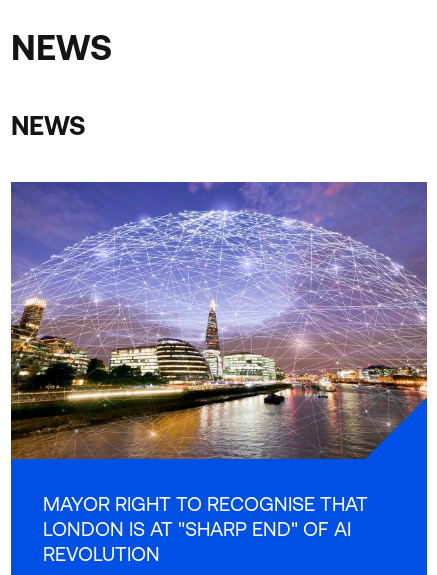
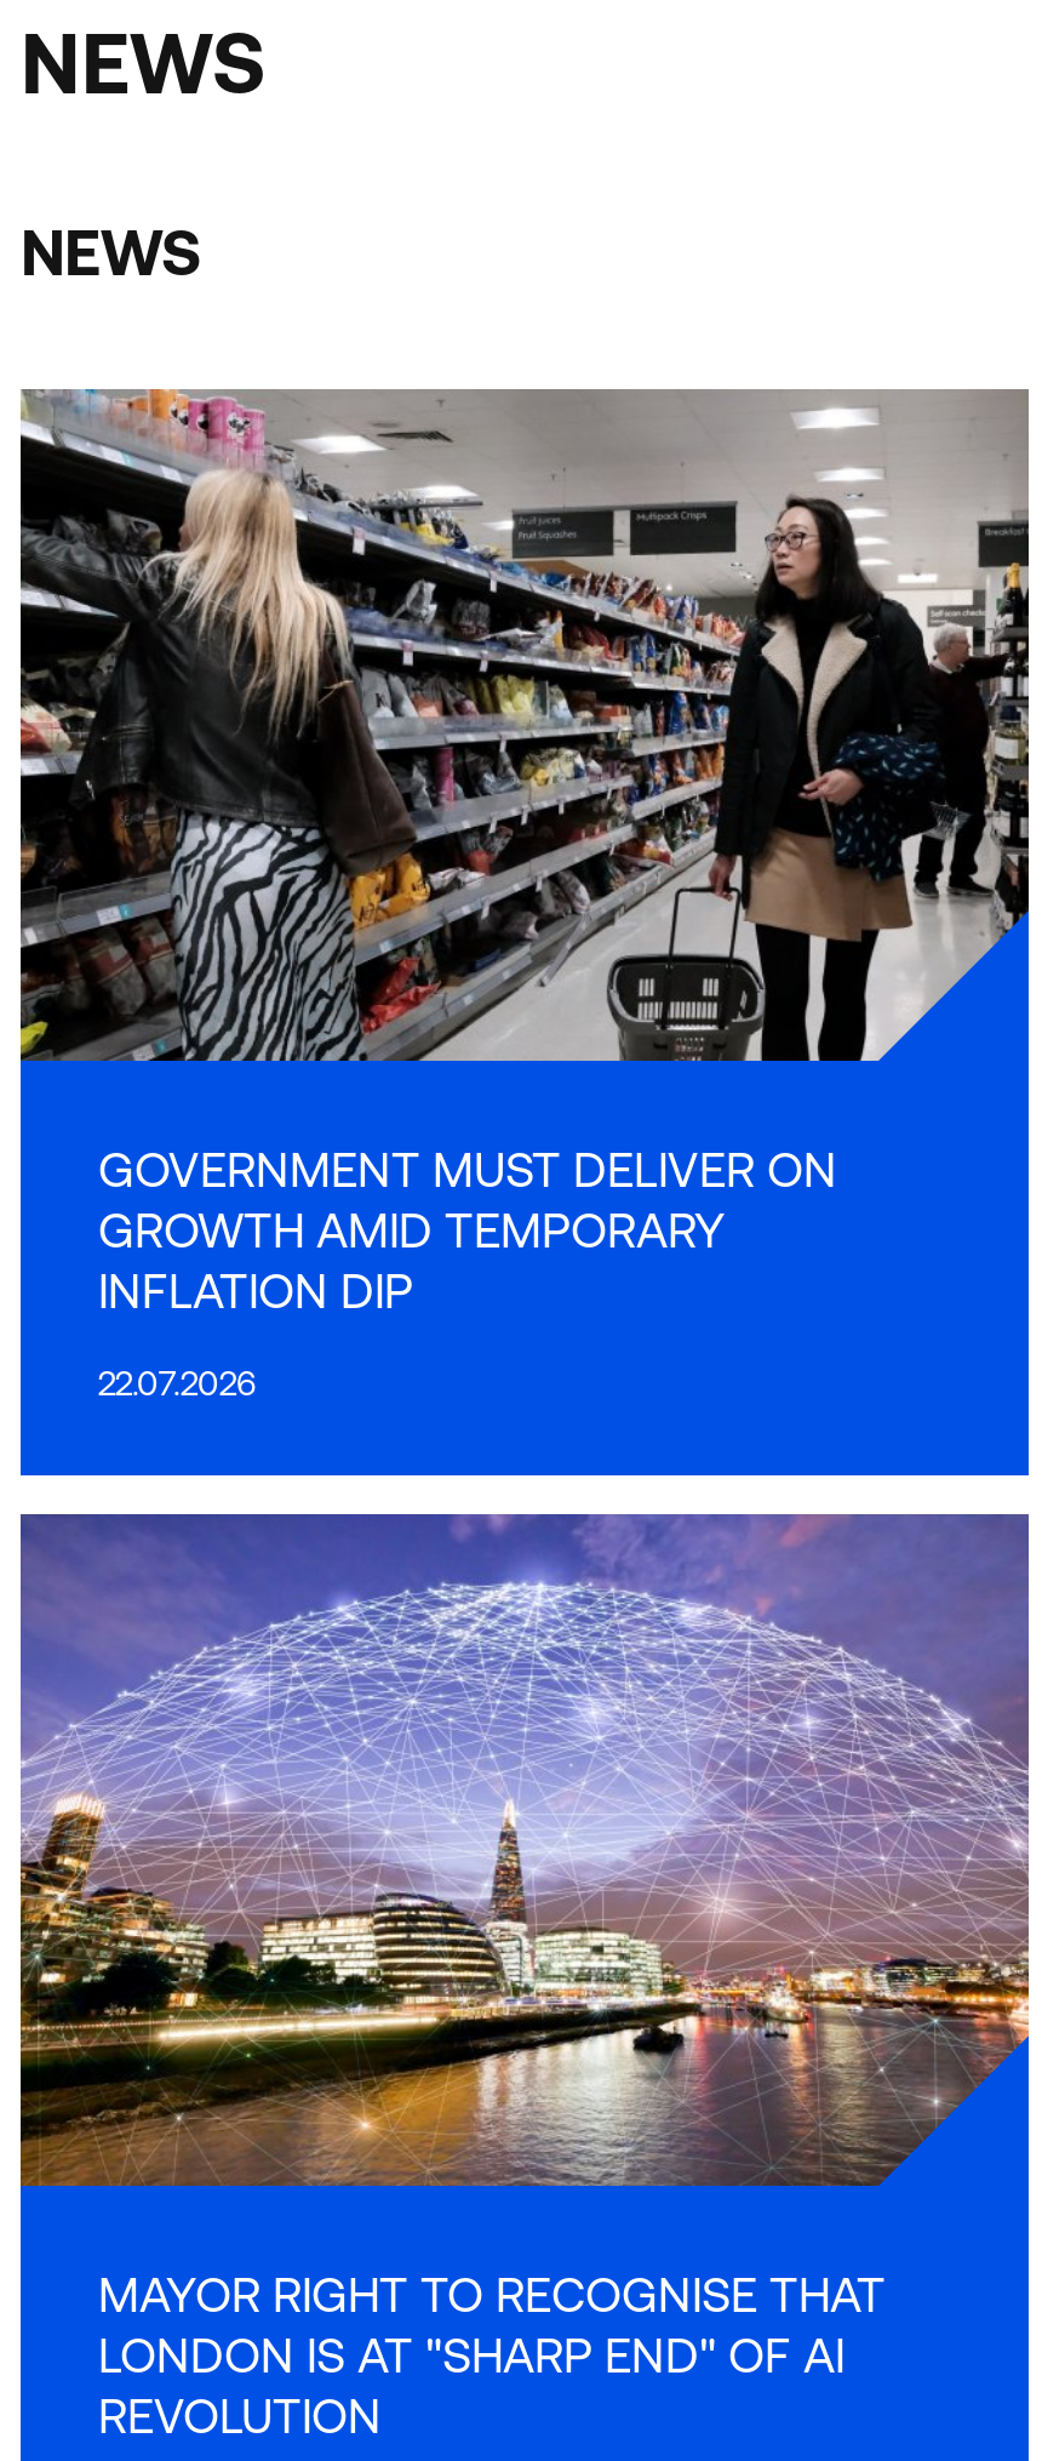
+ [image]
+ GOVERNMENT MUST DELIVER ON
+ GROWTH AMID TEMPORARY
+ INFLATION DIP
+ 22.07.2026
